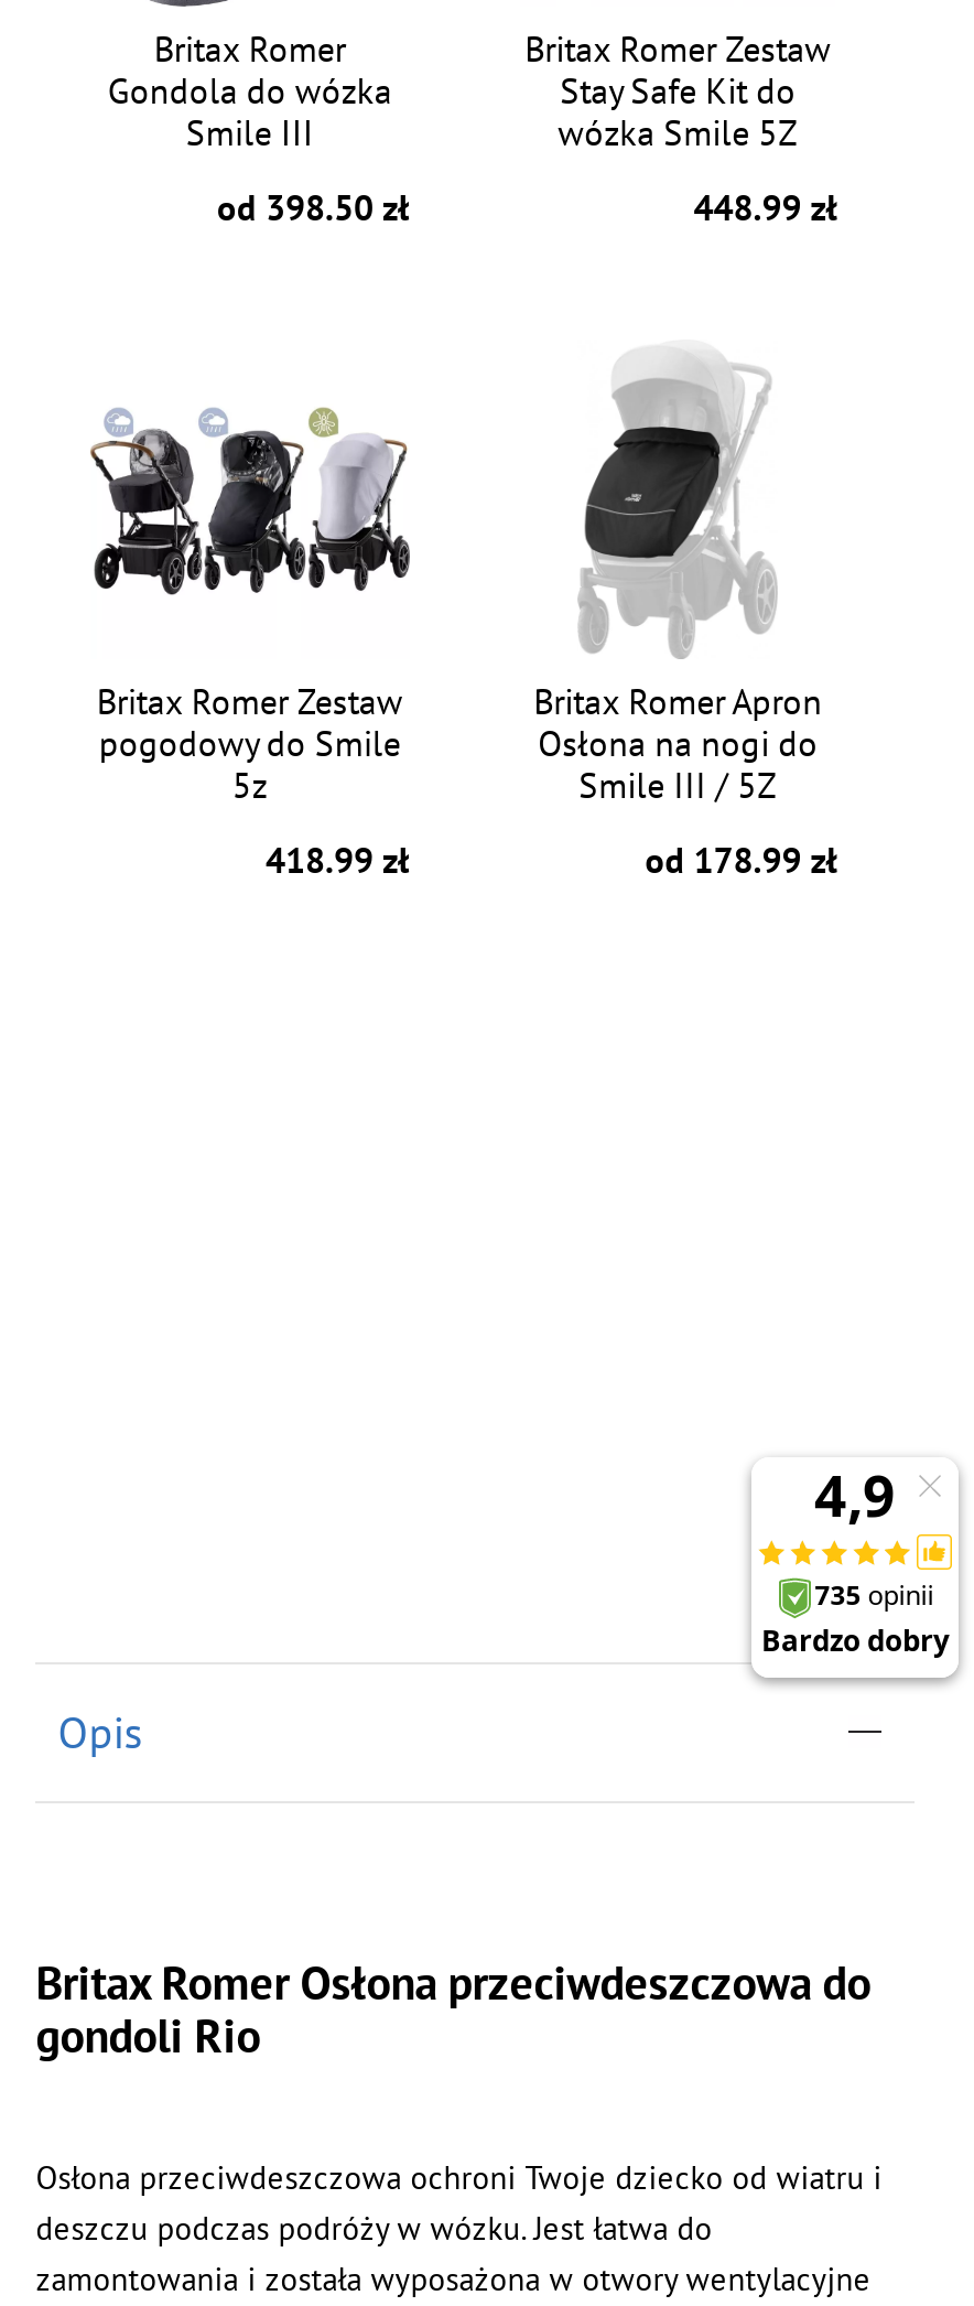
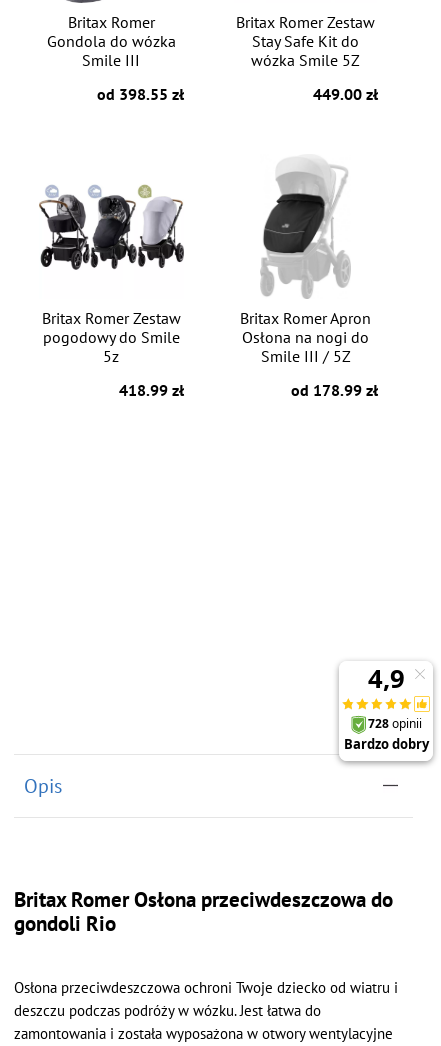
- od 398.50 zł
+ od 398.55 zł

- 448.99 zł
+ 449.00 zł
